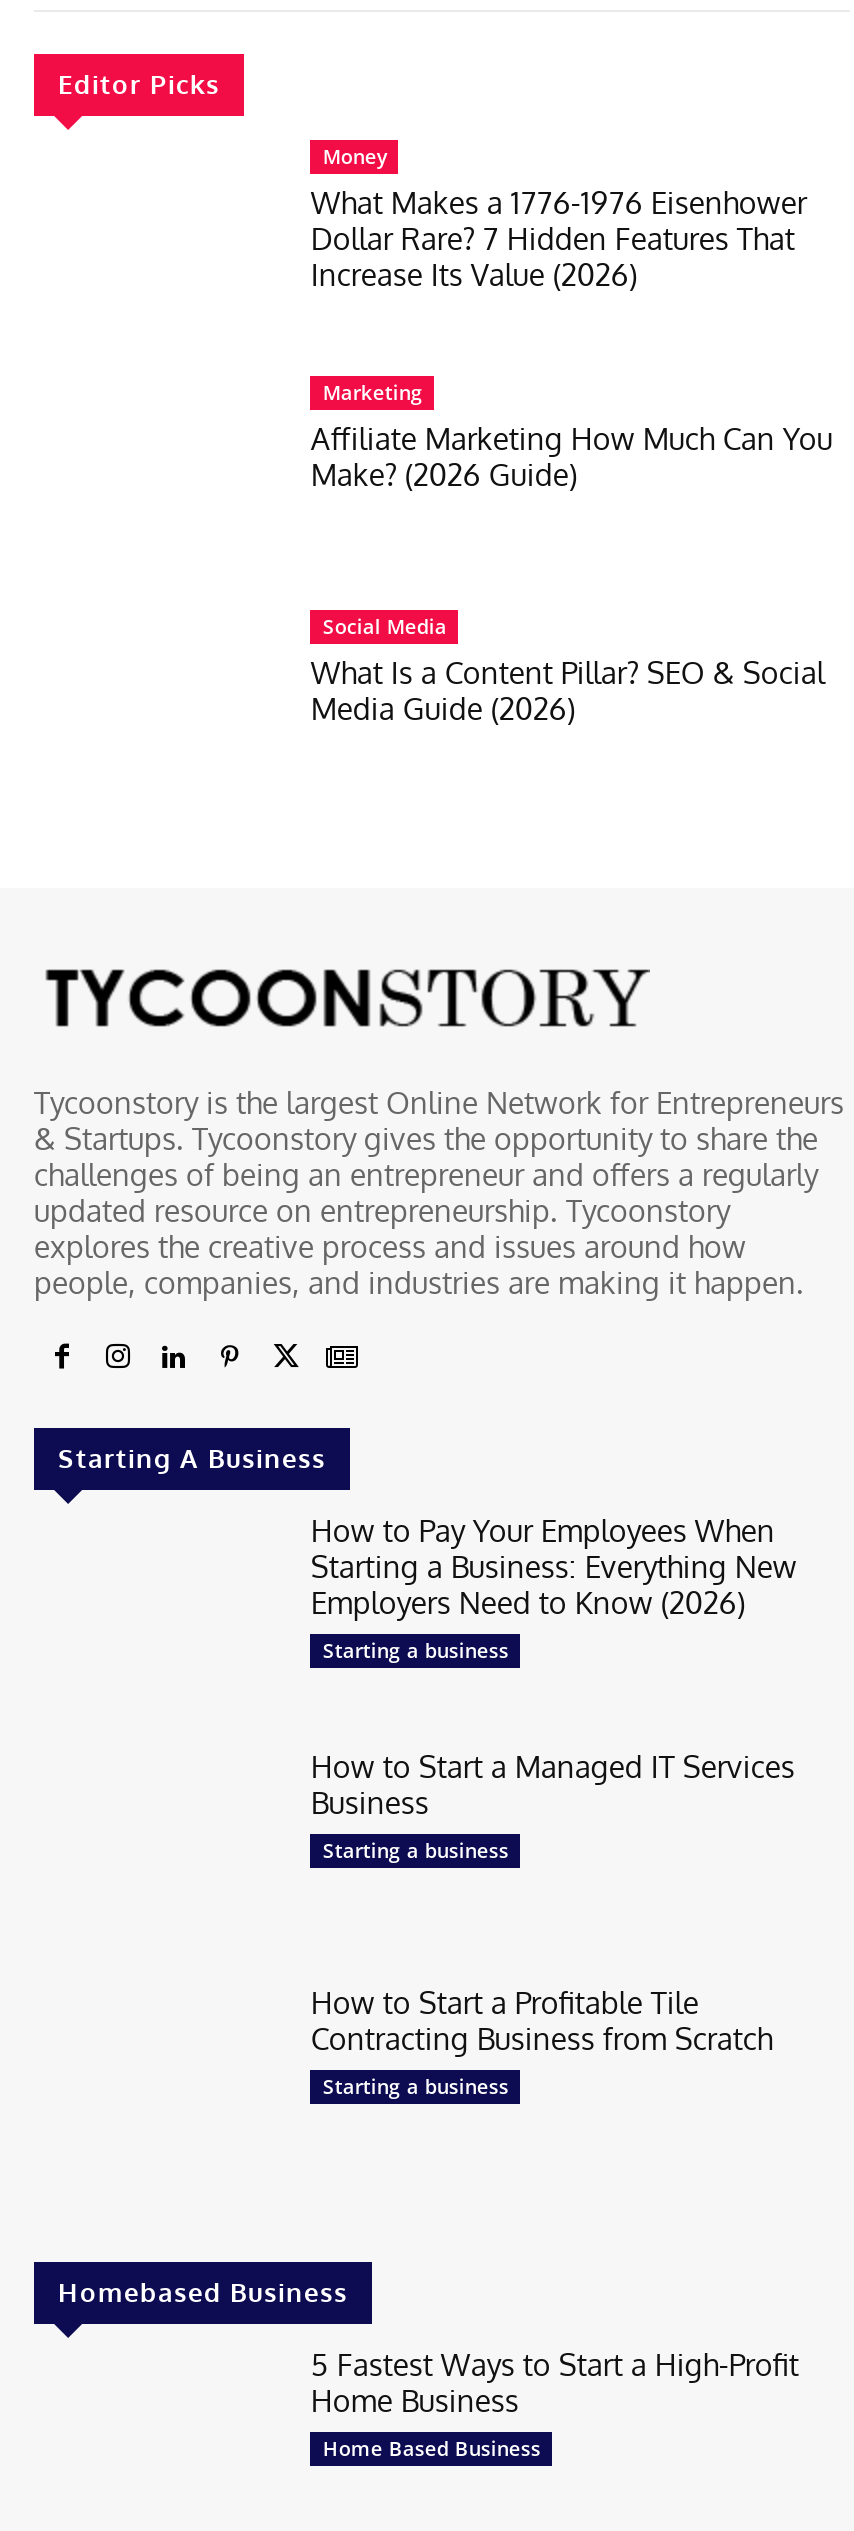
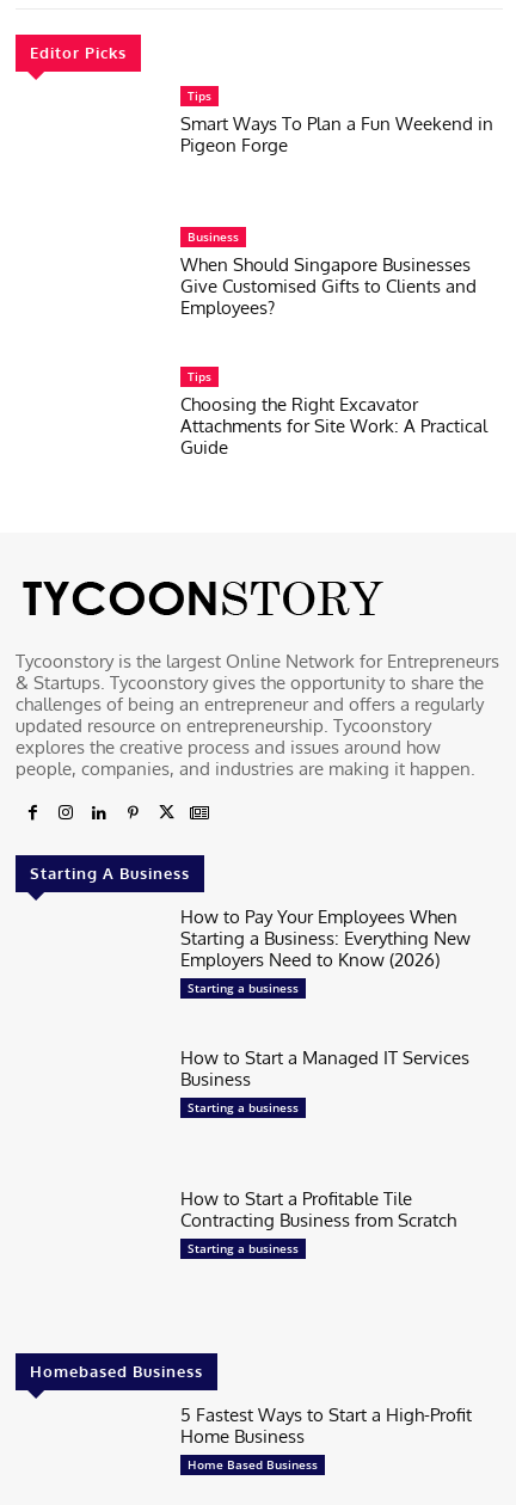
- Money
- What Makes a 1776-1976 Eisenhower
- Dollar Rare? 7 Hidden Features That
- Increase Its Value (2026)
+ Tips
+ Smart Ways To Plan a Fun Weekend in
+ Pigeon Forge

- Marketing
- Affiliate Marketing How Much Can You
- Make? (2026 Guide)
+ Business
+ When Should Singapore Businesses
+ Give Customised Gifts to Clients and
+ Employees?

- Social Media
- What Is a Content Pillar? SEO & Social
- Media Guide (2026)
+ Tips
+ Choosing the Right Excavator
+ Attachments for Site Work: A Practical
+ Guide
